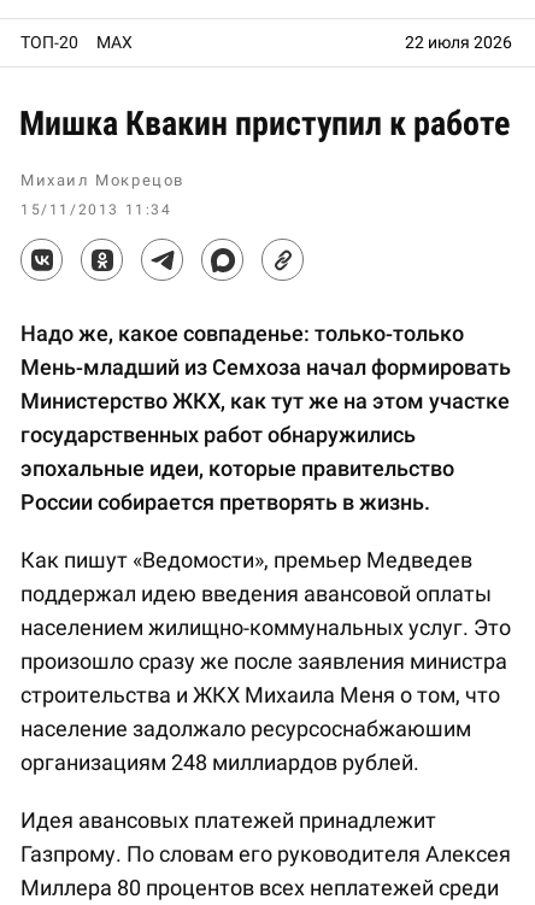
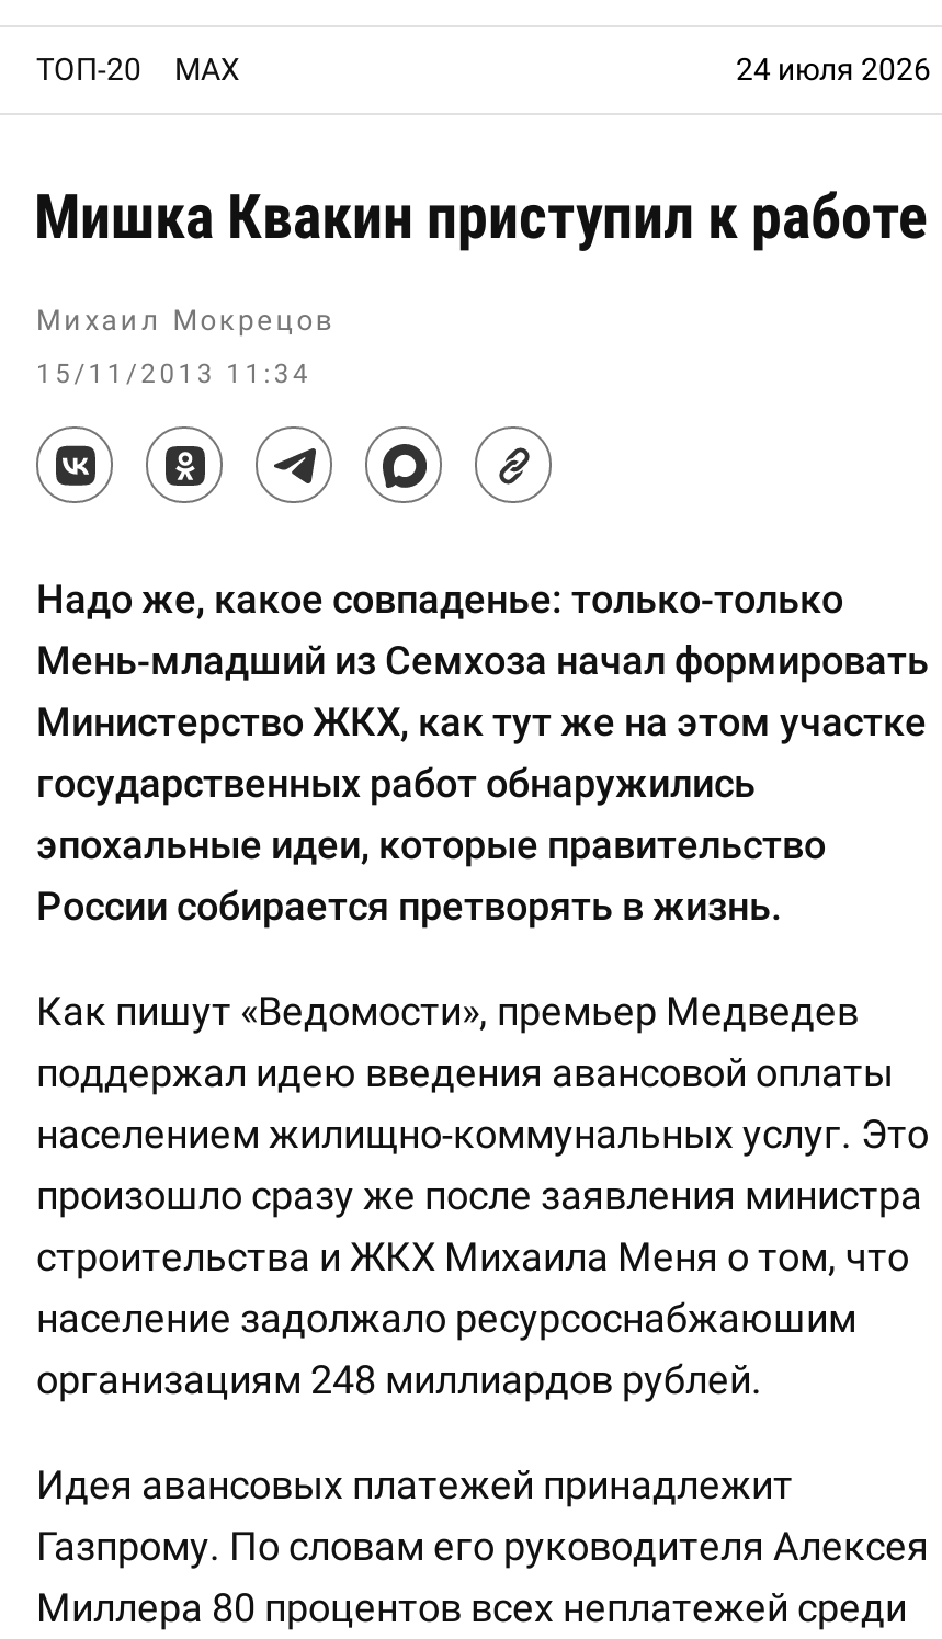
- 22 июля 2026
+ 24 июля 2026
